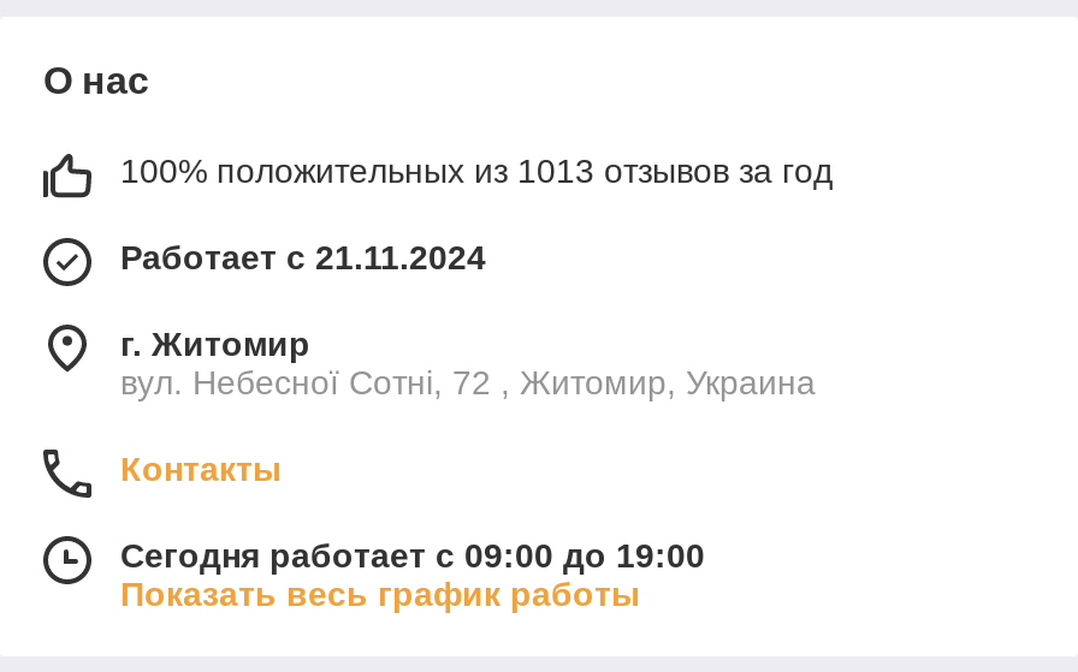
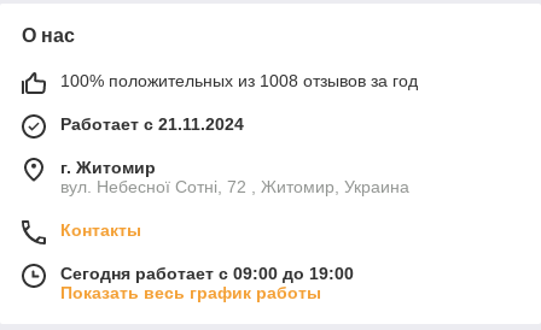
- 100% положительных из 1013 отзывов за год
+ 100% положительных из 1008 отзывов за год
